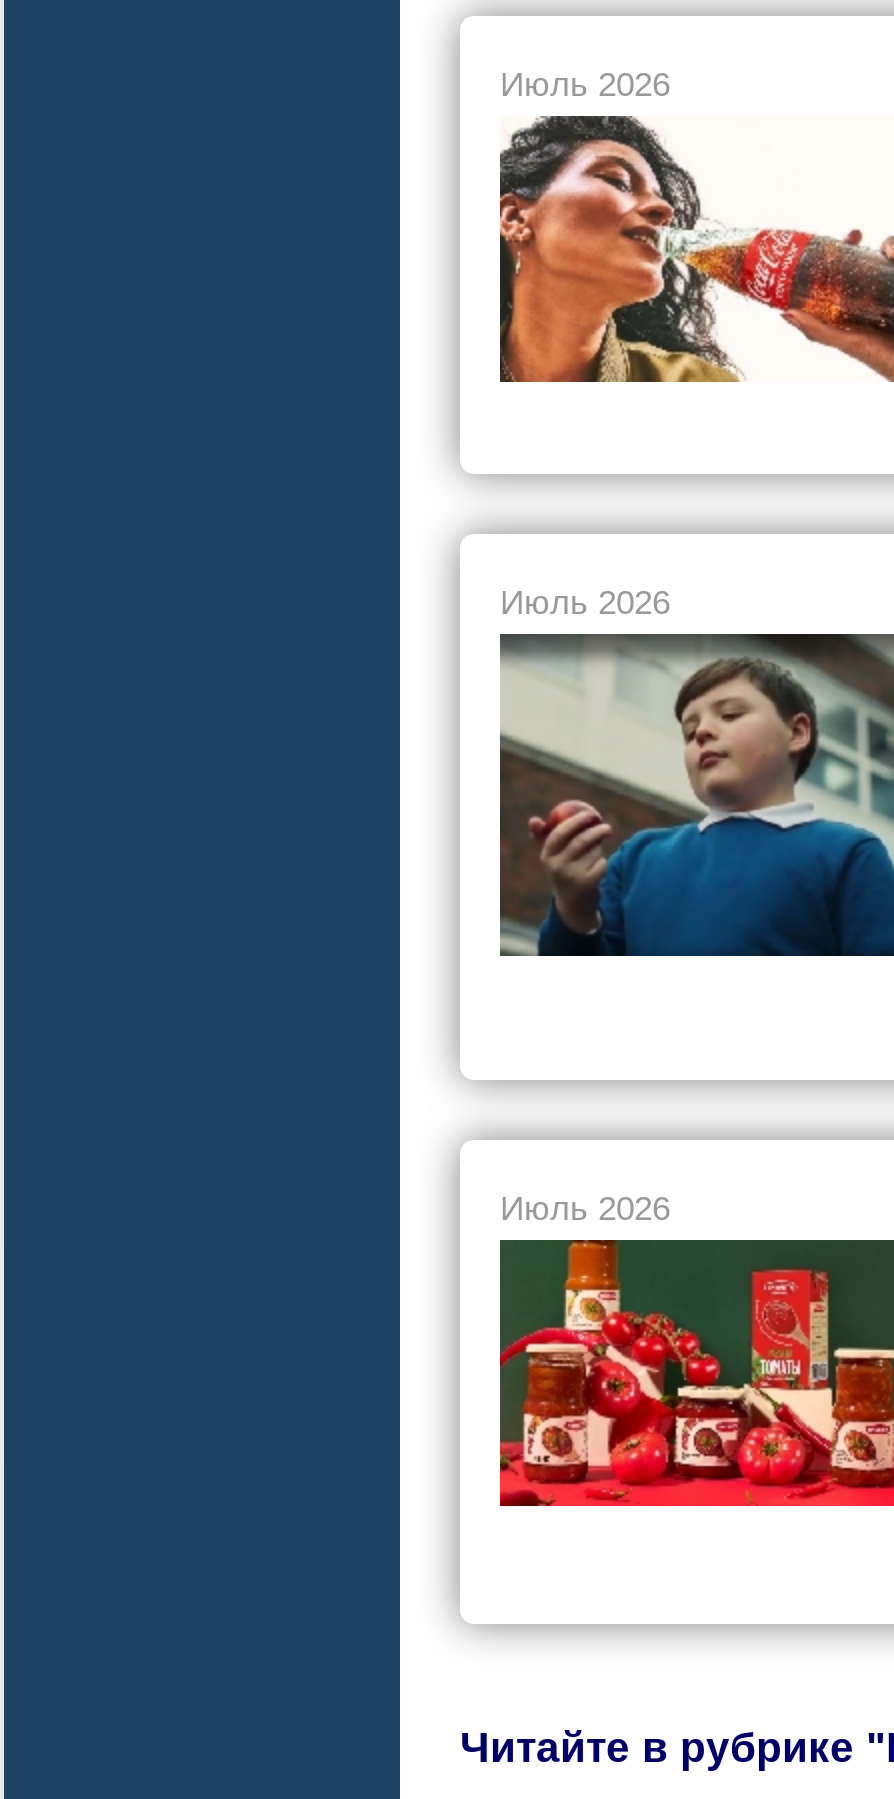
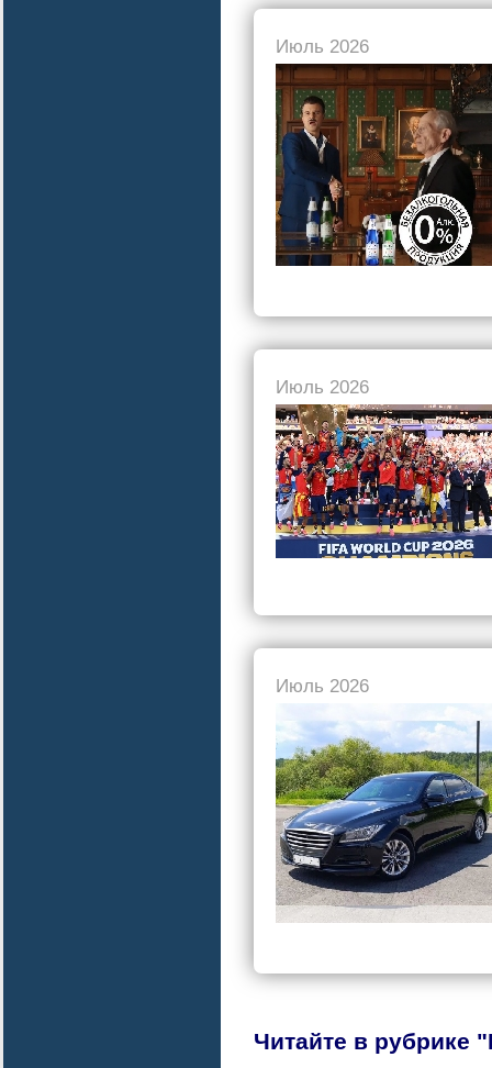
- [image]
+ [image]

- [image]
+ [image]

- [image]
+ [image]
